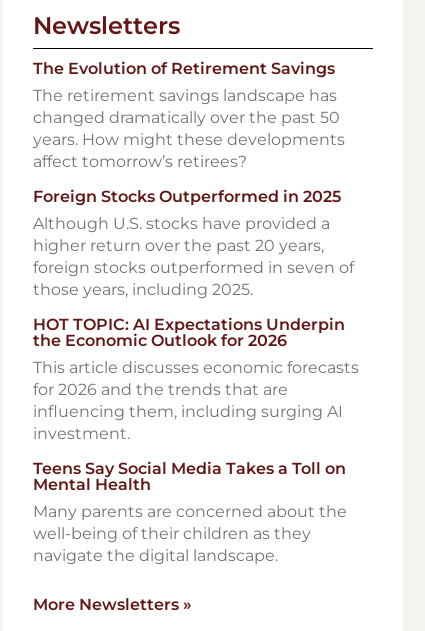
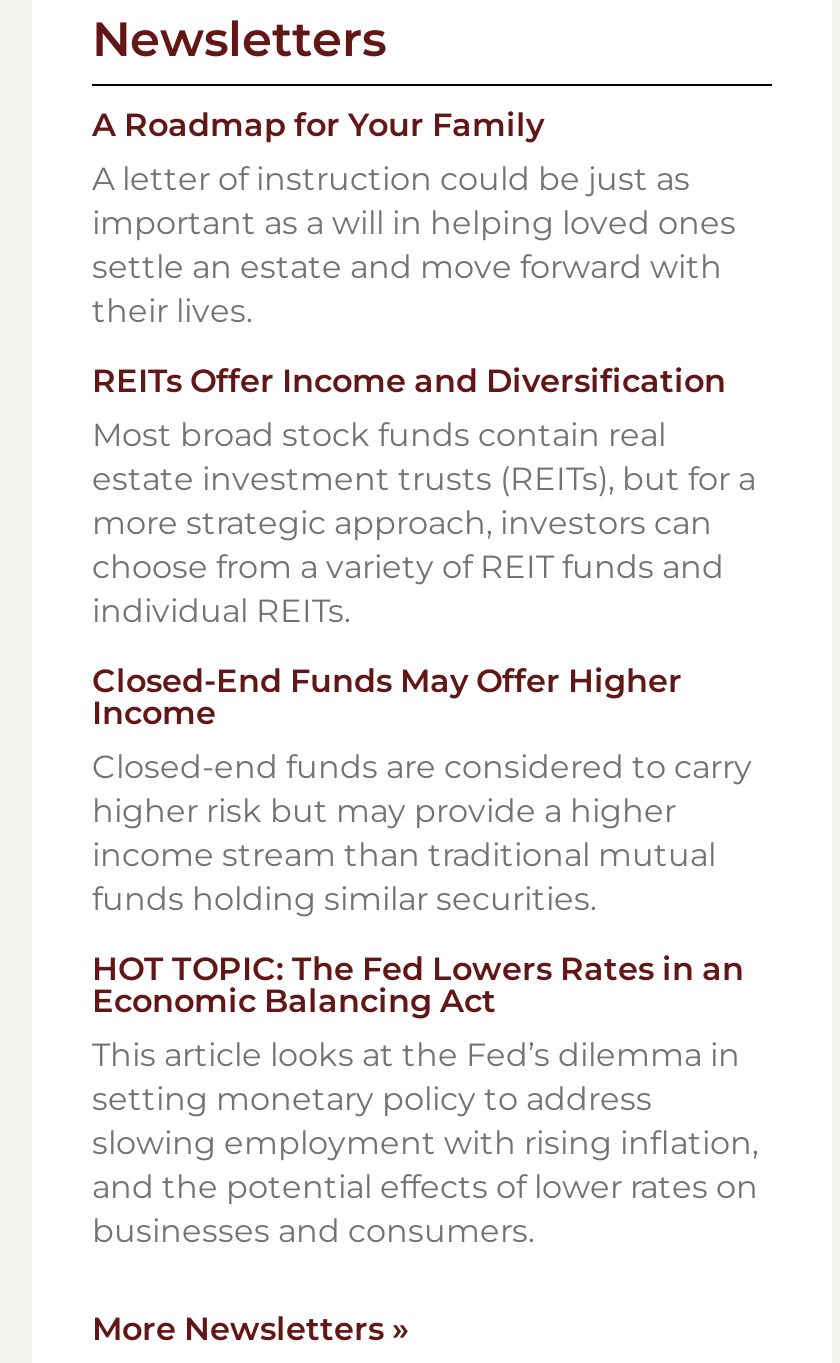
- The Evolution of Retirement Savings
- The retirement savings landscape has
- changed dramatically over the past 50
- years. How might these developments
- affect tomorrow’s retirees?
+ A Roadmap for Your Family
+ A letter of instruction could be just as
+ important as a will in helping loved ones
+ settle an estate and move forward with
+ their lives.

- Foreign Stocks Outperformed in 2025
- Although U.S. stocks have provided a
- higher return over the past 20 years,
- foreign stocks outperformed in seven of
- those years, including 2025.
+ REITs Offer Income and Diversification
+ Most broad stock funds contain real
+ estate investment trusts (REITs), but for a
+ more strategic approach, investors can
+ choose from a variety of REIT funds and
+ individual REITs.

- HOT TOPIC: AI Expectations Underpin
- the Economic Outlook for 2026
- This article discusses economic forecasts
- for 2026 and the trends that are
- influencing them, including surging AI
- investment.
+ Closed-End Funds May Offer Higher
+ Income
+ Closed-end funds are considered to carry
+ higher risk but may provide a higher
+ income stream than traditional mutual
+ funds holding similar securities.

- Teens Say Social Media Takes a Toll on
- Mental Health
- Many parents are concerned about the
- well-being of their children as they
- navigate the digital landscape.
+ HOT TOPIC: The Fed Lowers Rates in an
+ Economic Balancing Act
+ This article looks at the Fed’s dilemma in
+ setting monetary policy to address
+ slowing employment with rising inflation,
+ and the potential effects of lower rates on
+ businesses and consumers.
